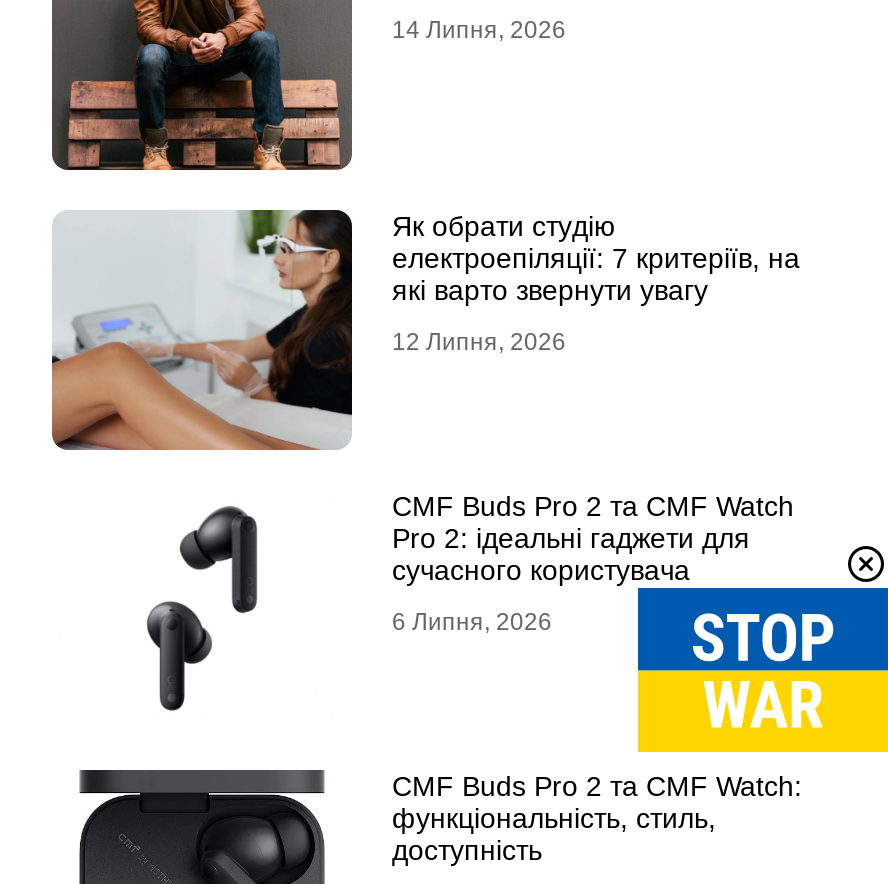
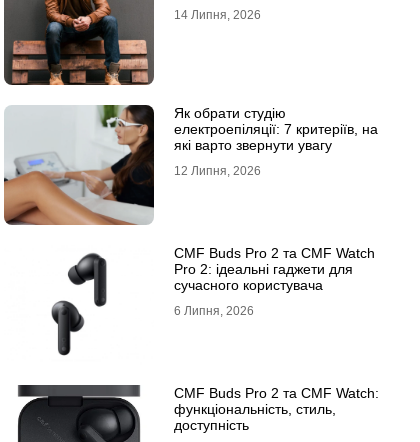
- [image]
